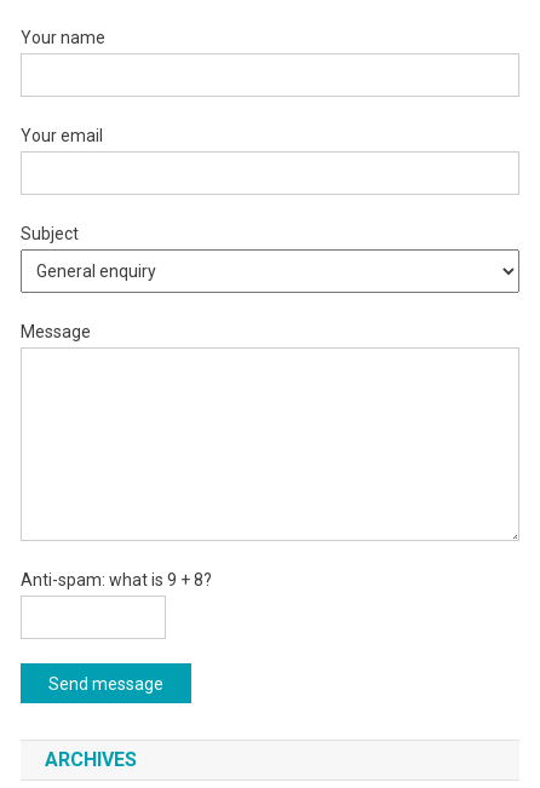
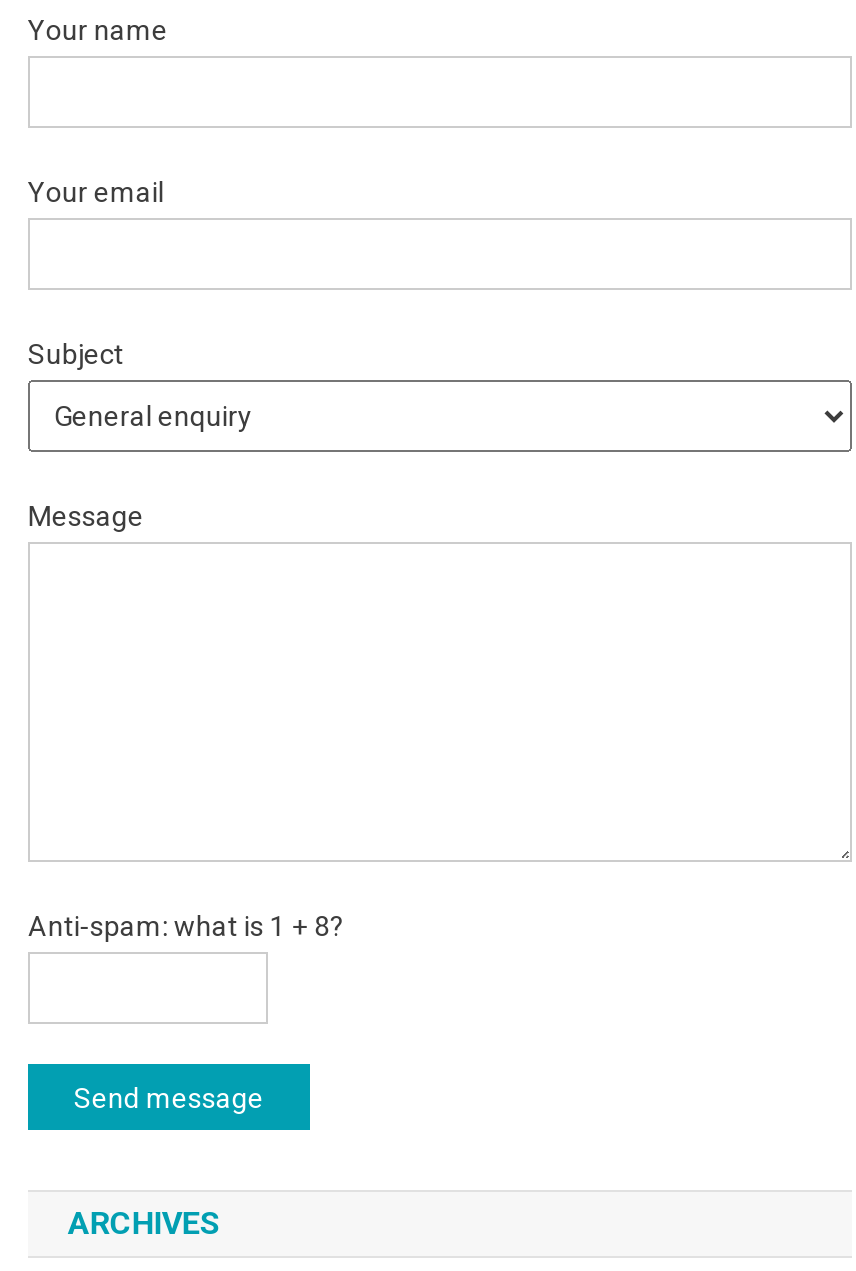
- Anti-spam: what is 9 + 8?
+ Anti-spam: what is 1 + 8?
